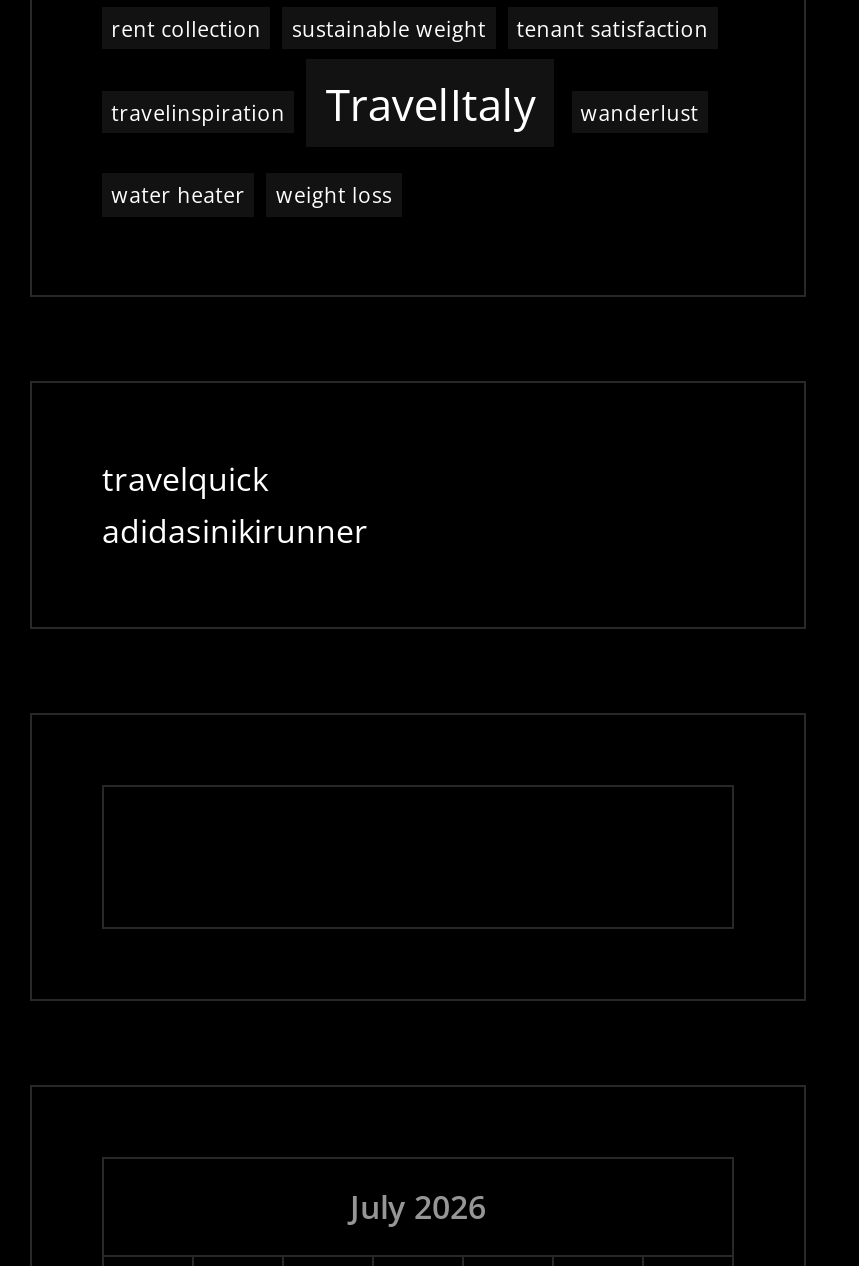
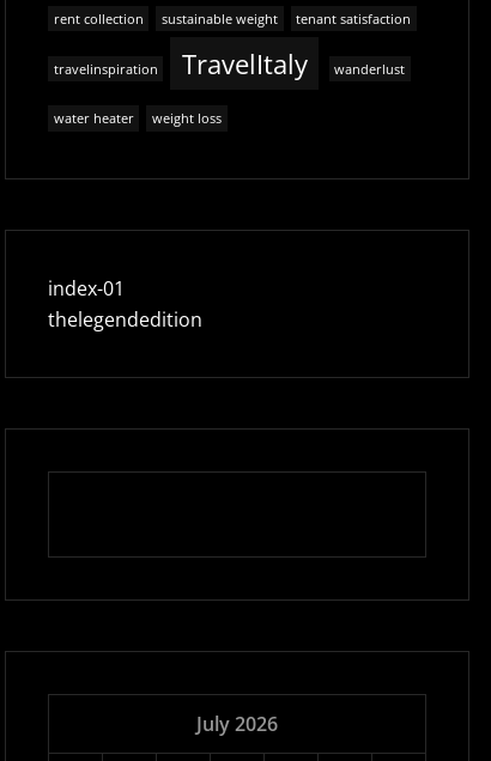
- travelquick
- adidasinikirunner
+ index-01
+ thelegendedition
